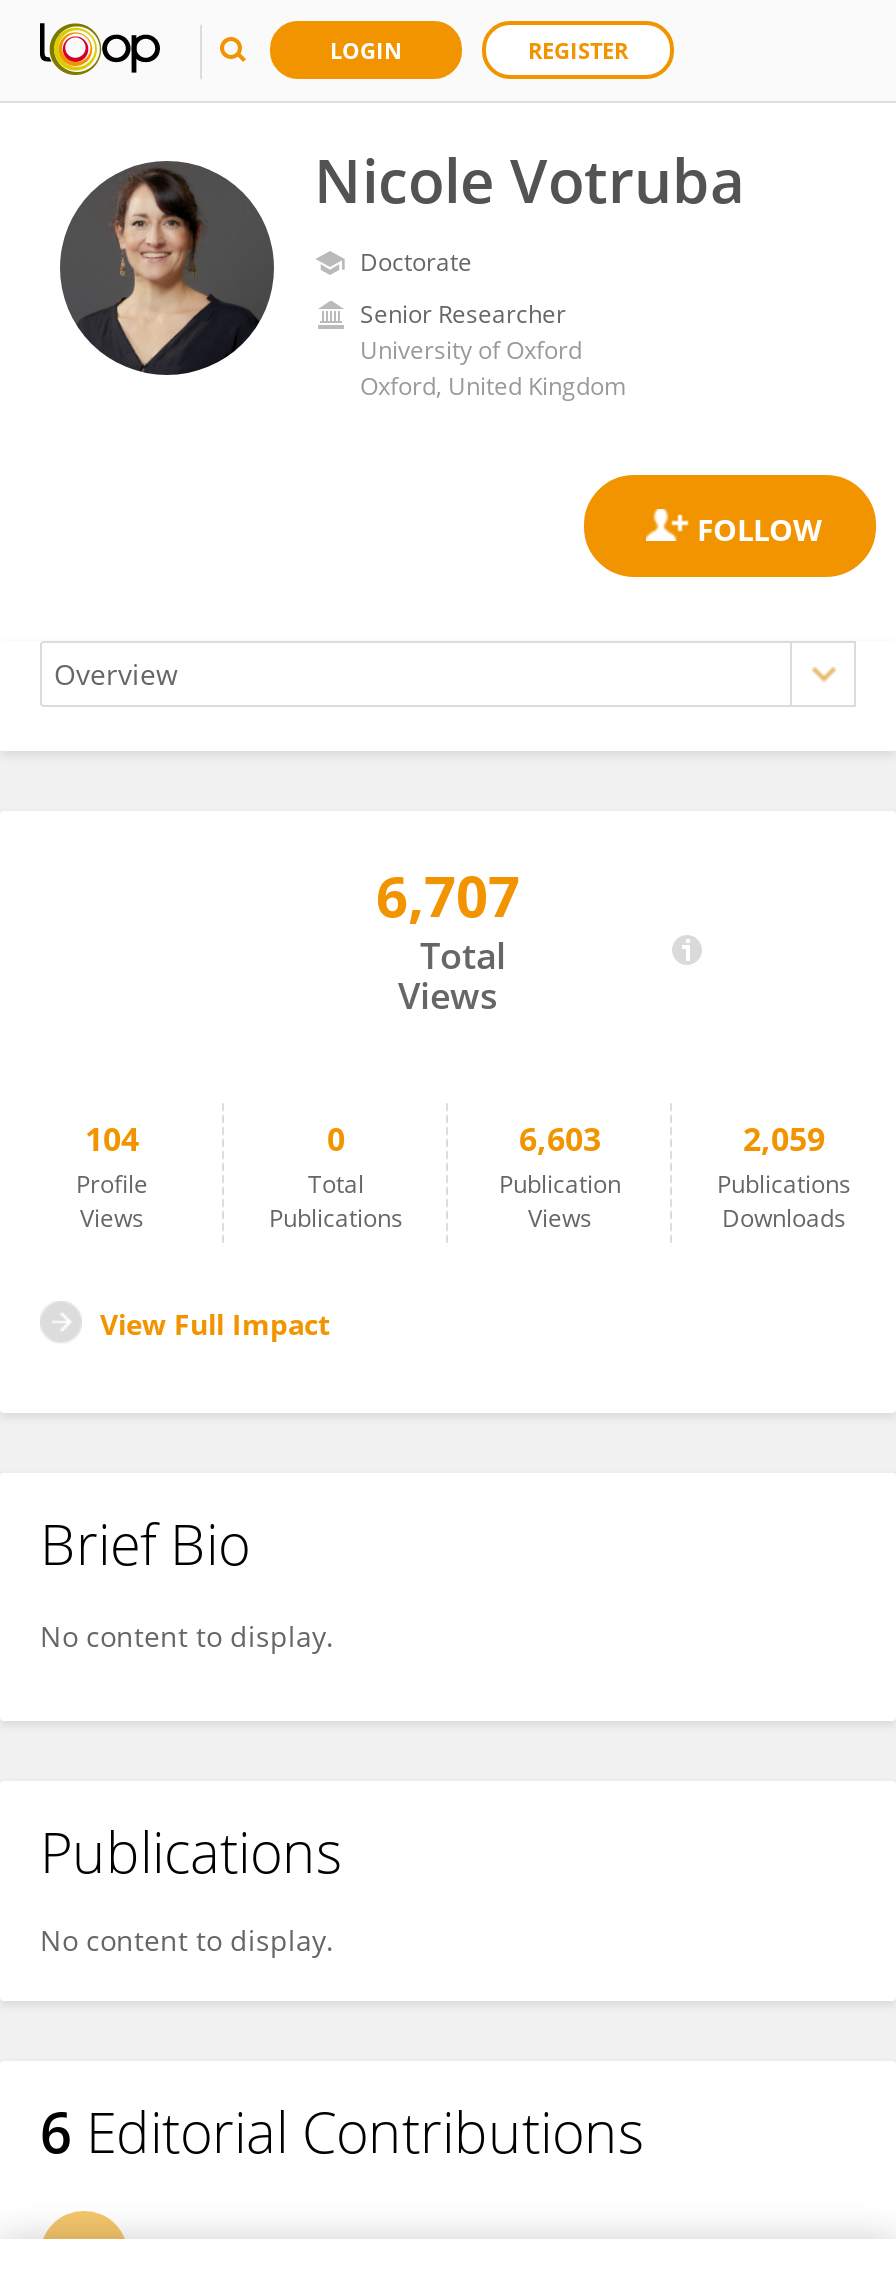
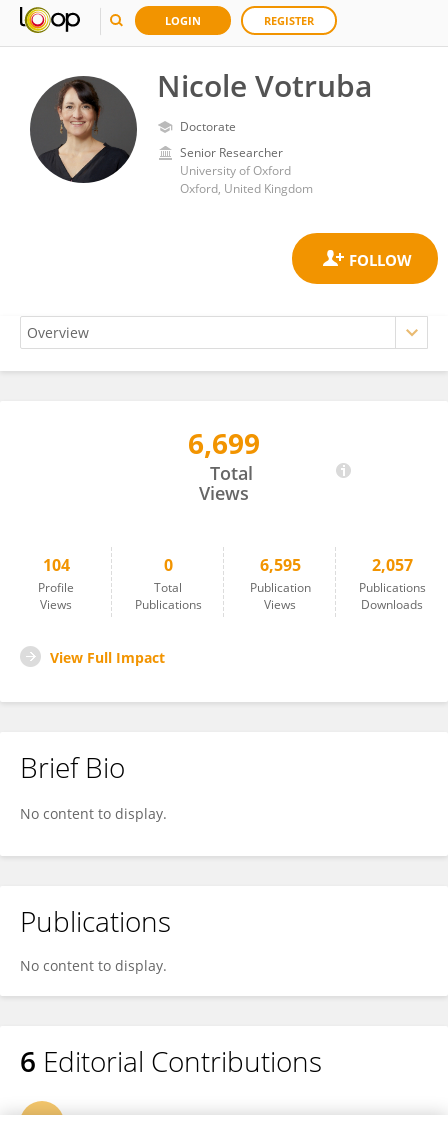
- 6,707
+ 6,699

- 6,603
+ 6,595

- 2,059
+ 2,057
